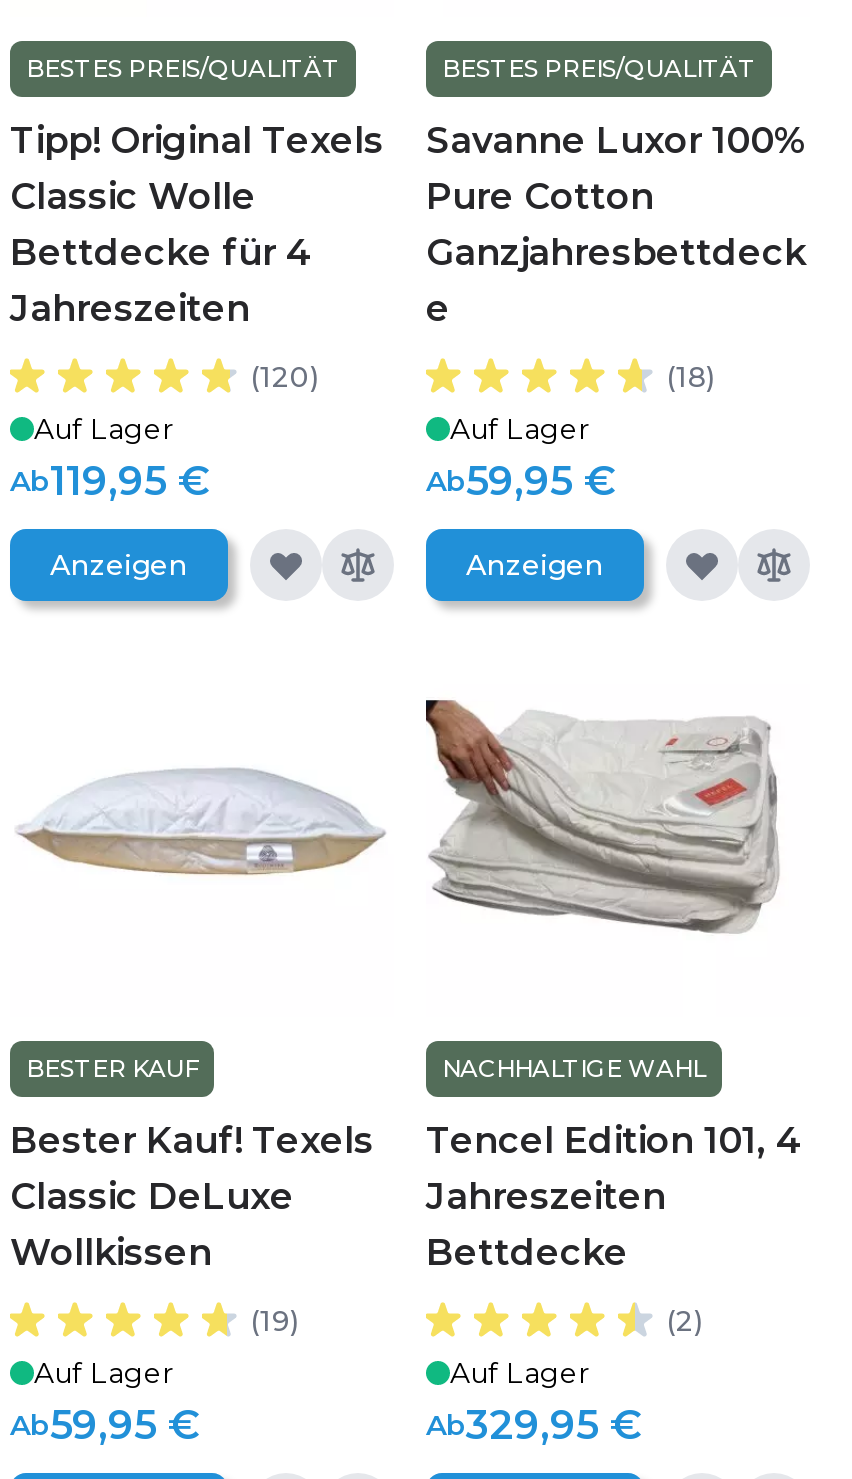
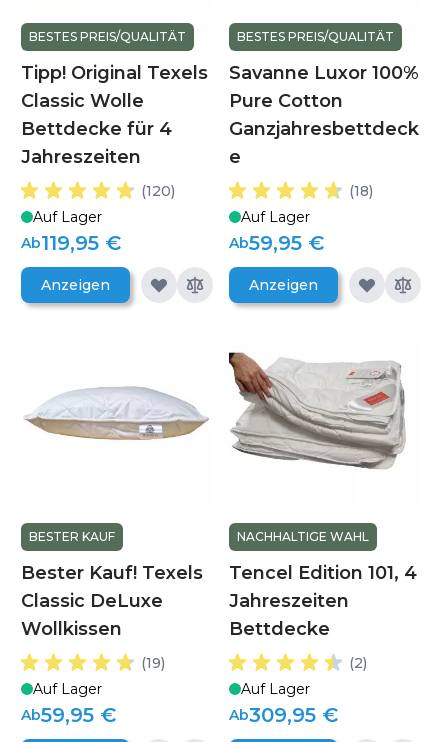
- Ab329,95 €
+ Ab309,95 €
